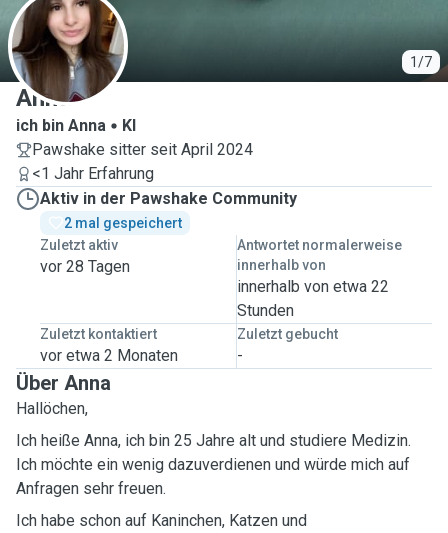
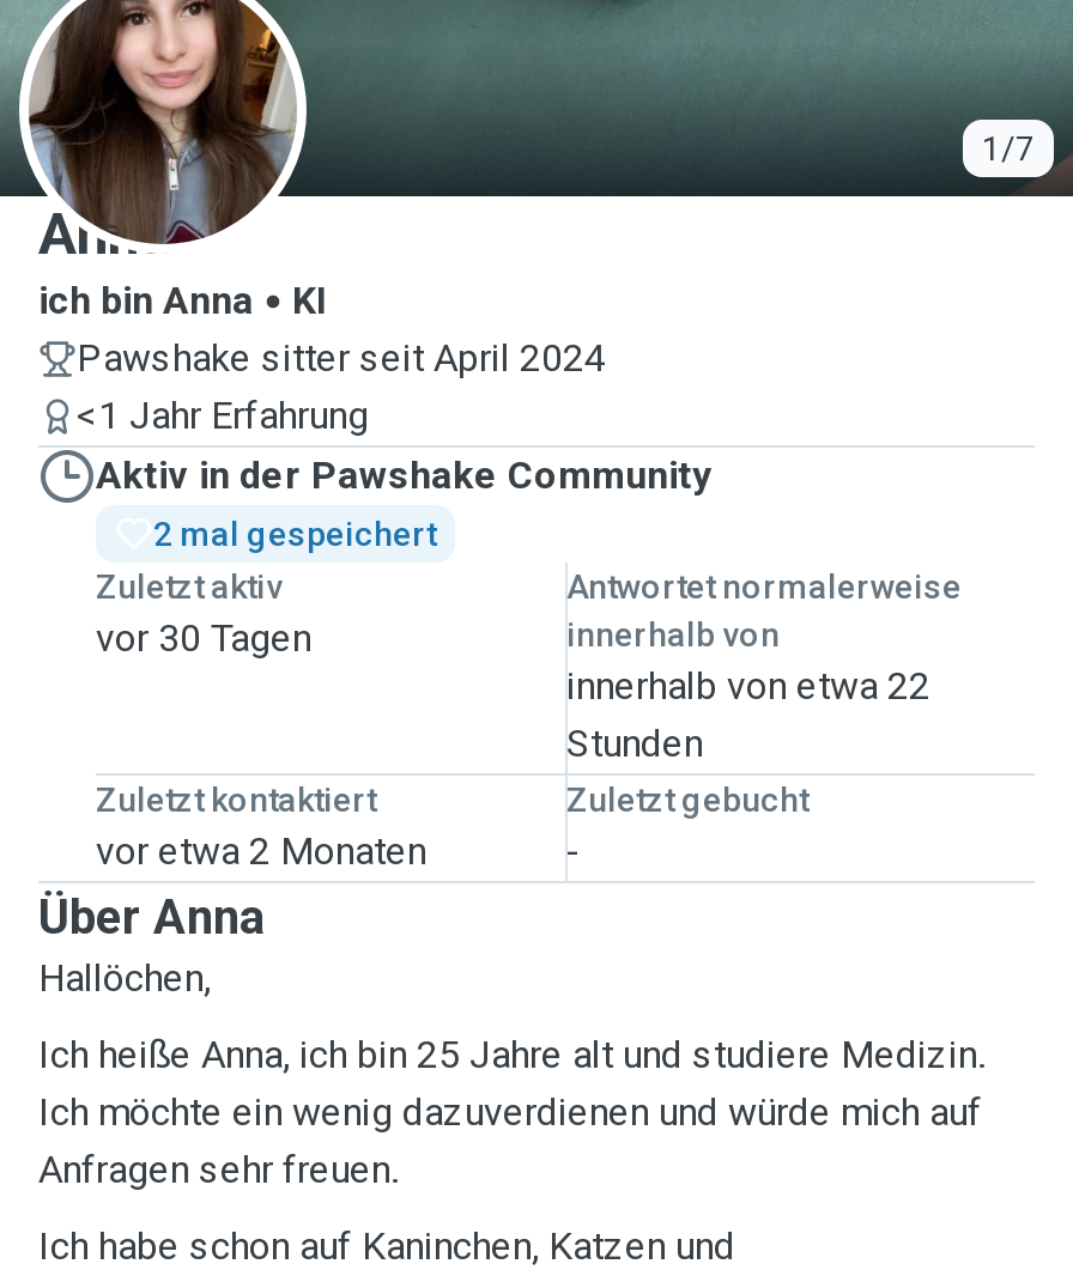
- vor 28 Tagen
+ vor 30 Tagen
